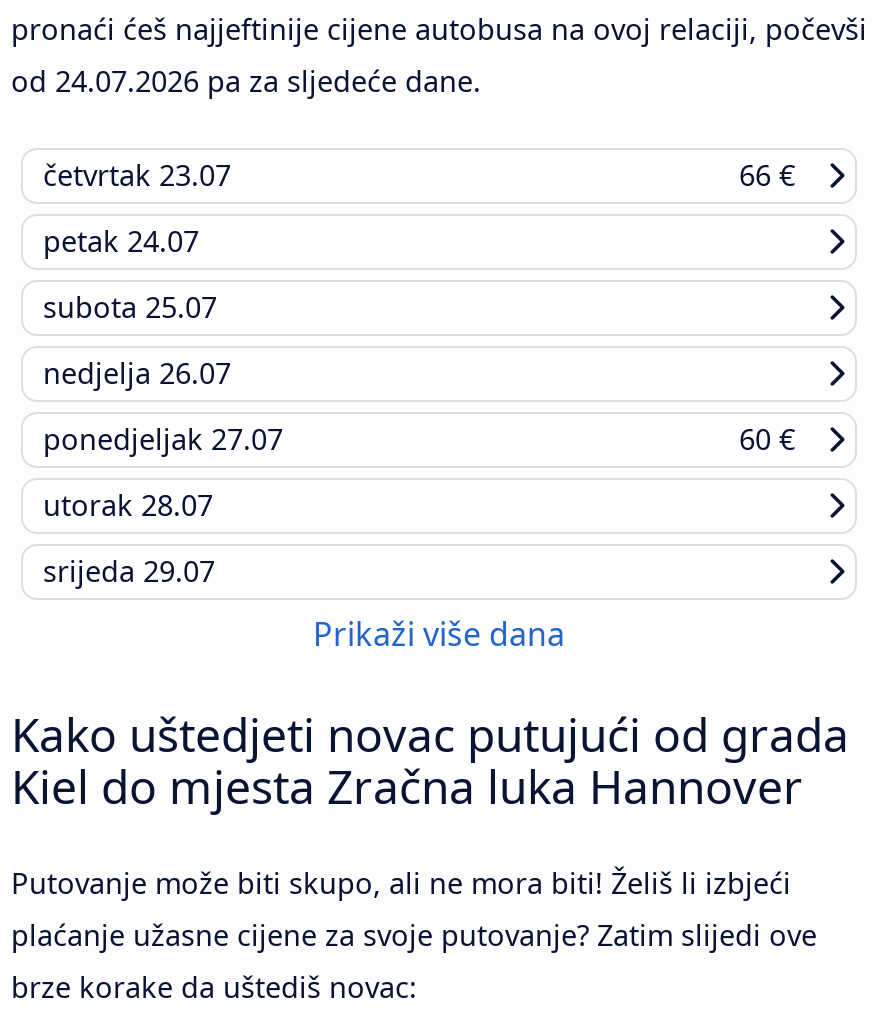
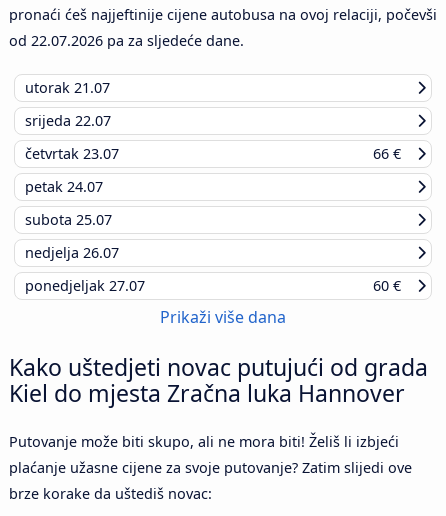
- od 24.07.2026 pa za sljedeće dane.
+ od 22.07.2026 pa za sljedeće dane.
+ utorak 21.07
+ srijeda 22.07

moved down: četvrtak 23.07 | 66 € | petak 24.07 | subota 25.07 | nedjelja 26.07 | ponedjeljak 27.07 | 60 €

- utorak 28.07
- srijeda 29.07
